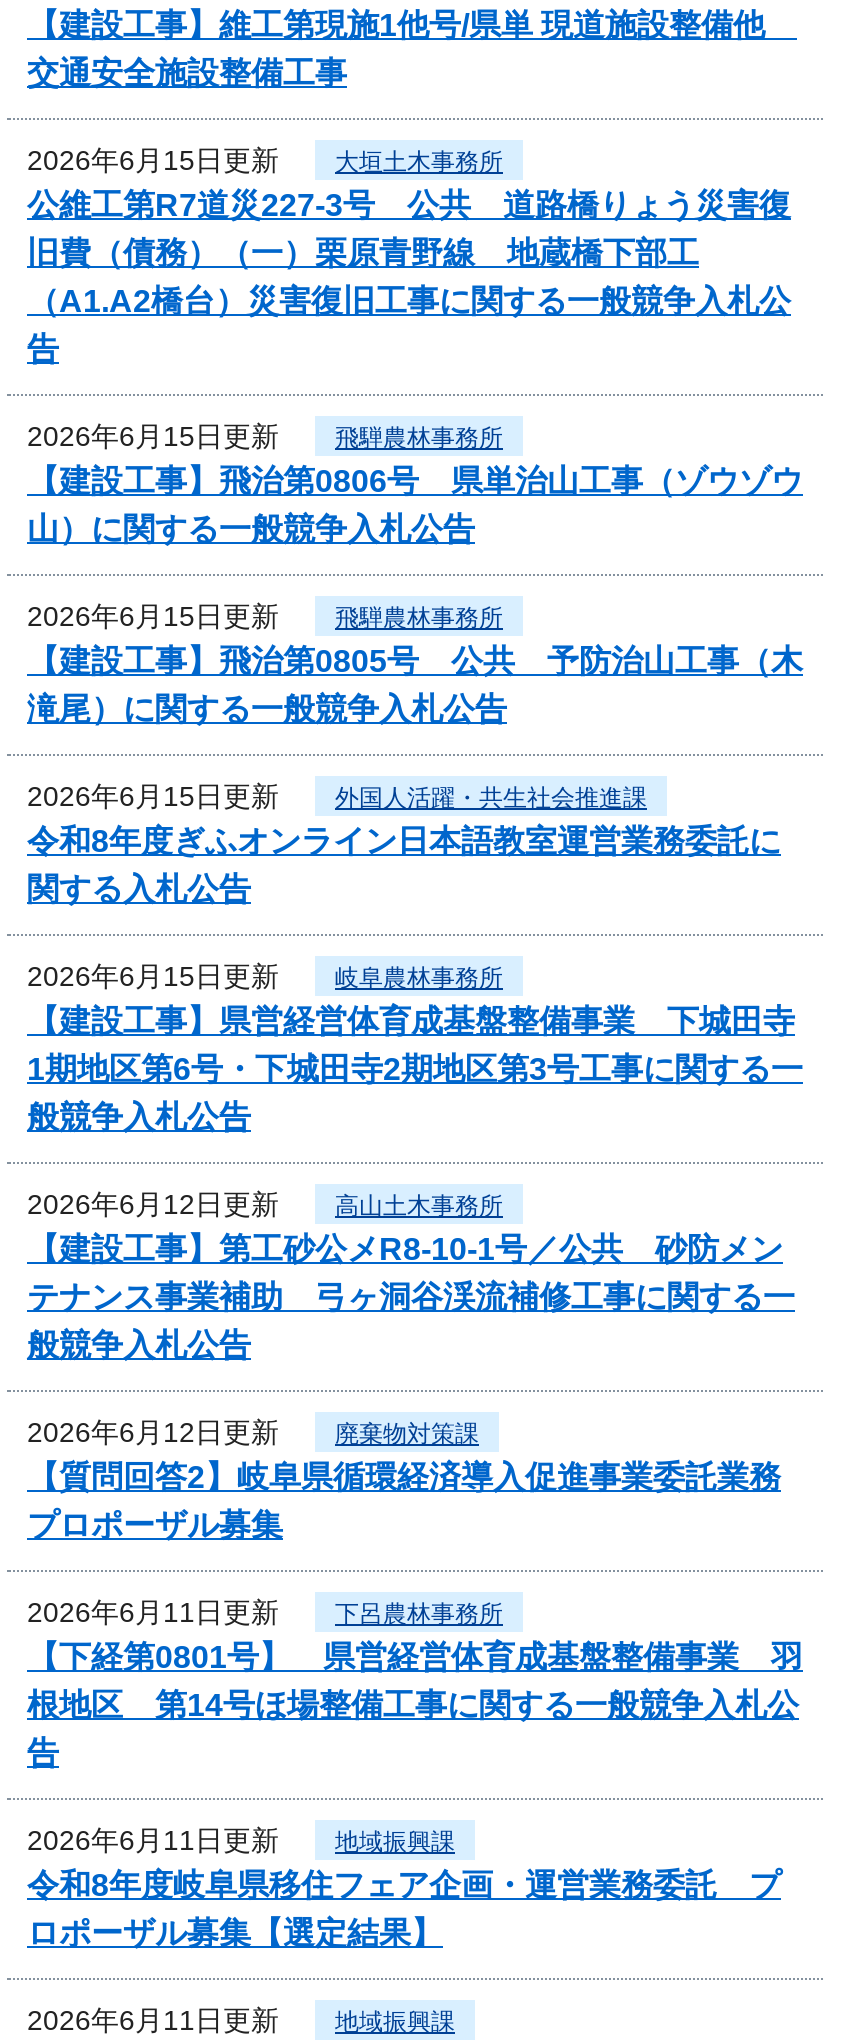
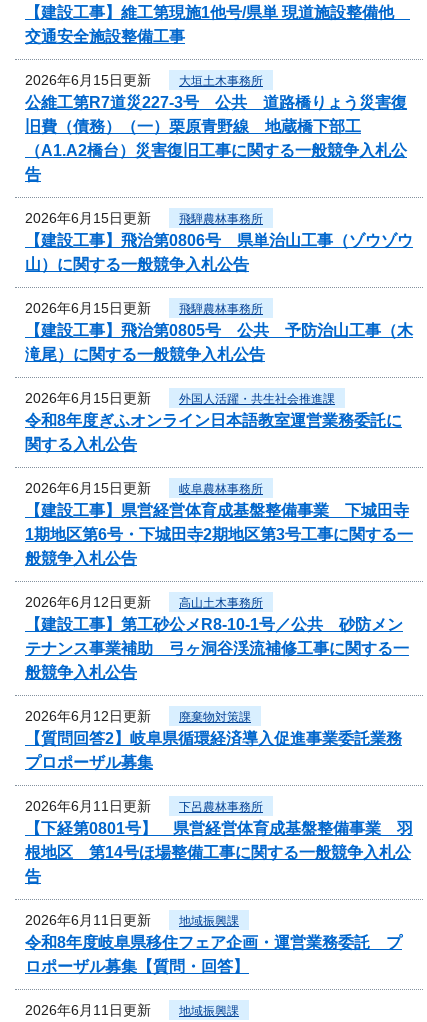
- ロポーザル募集【選定結果】
+ ロポーザル募集【質問・回答】
